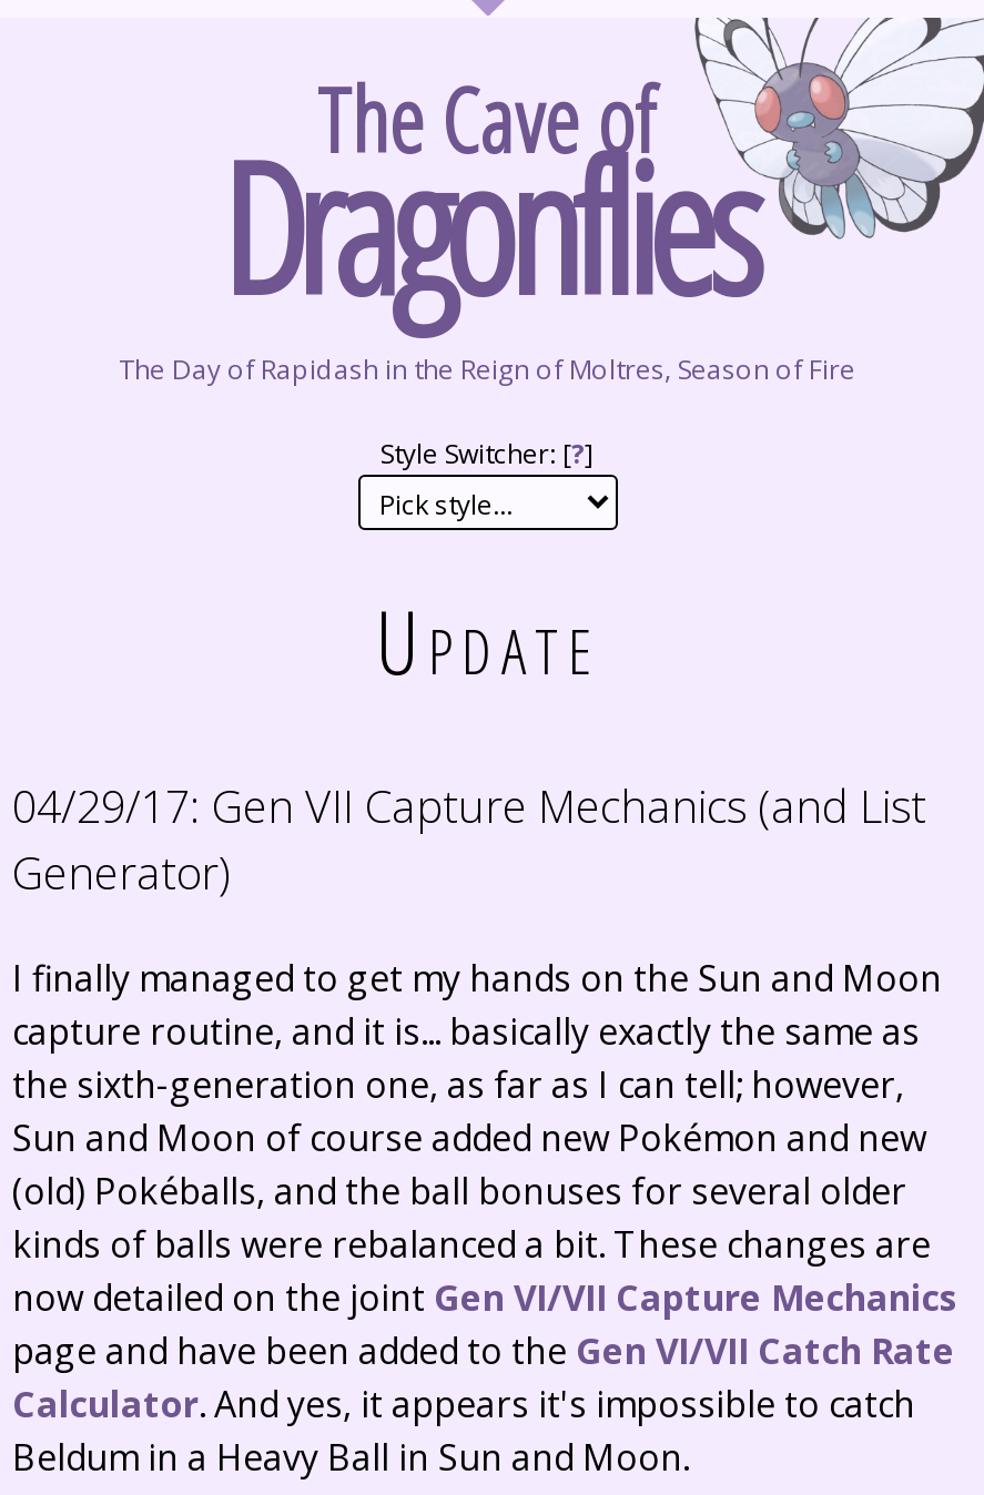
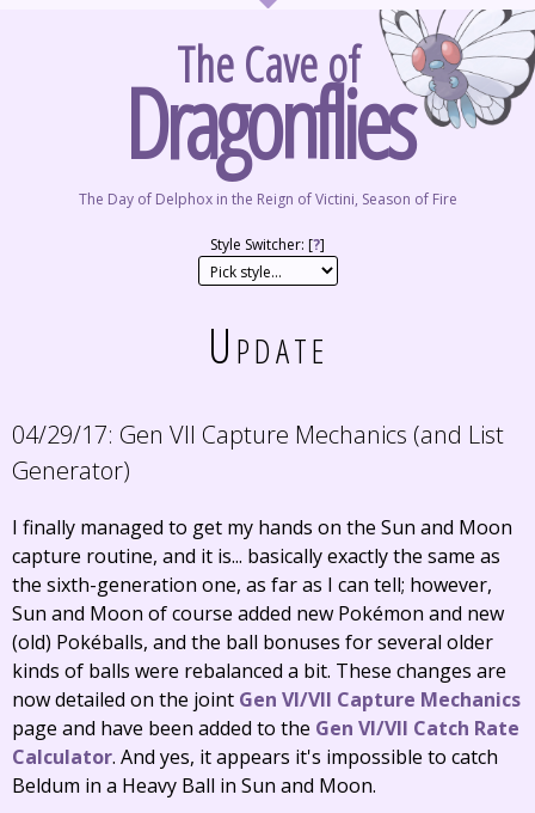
- The Day of Rapidash in the Reign of Moltres, Season of Fire
+ The Day of Delphox in the Reign of Victini, Season of Fire
